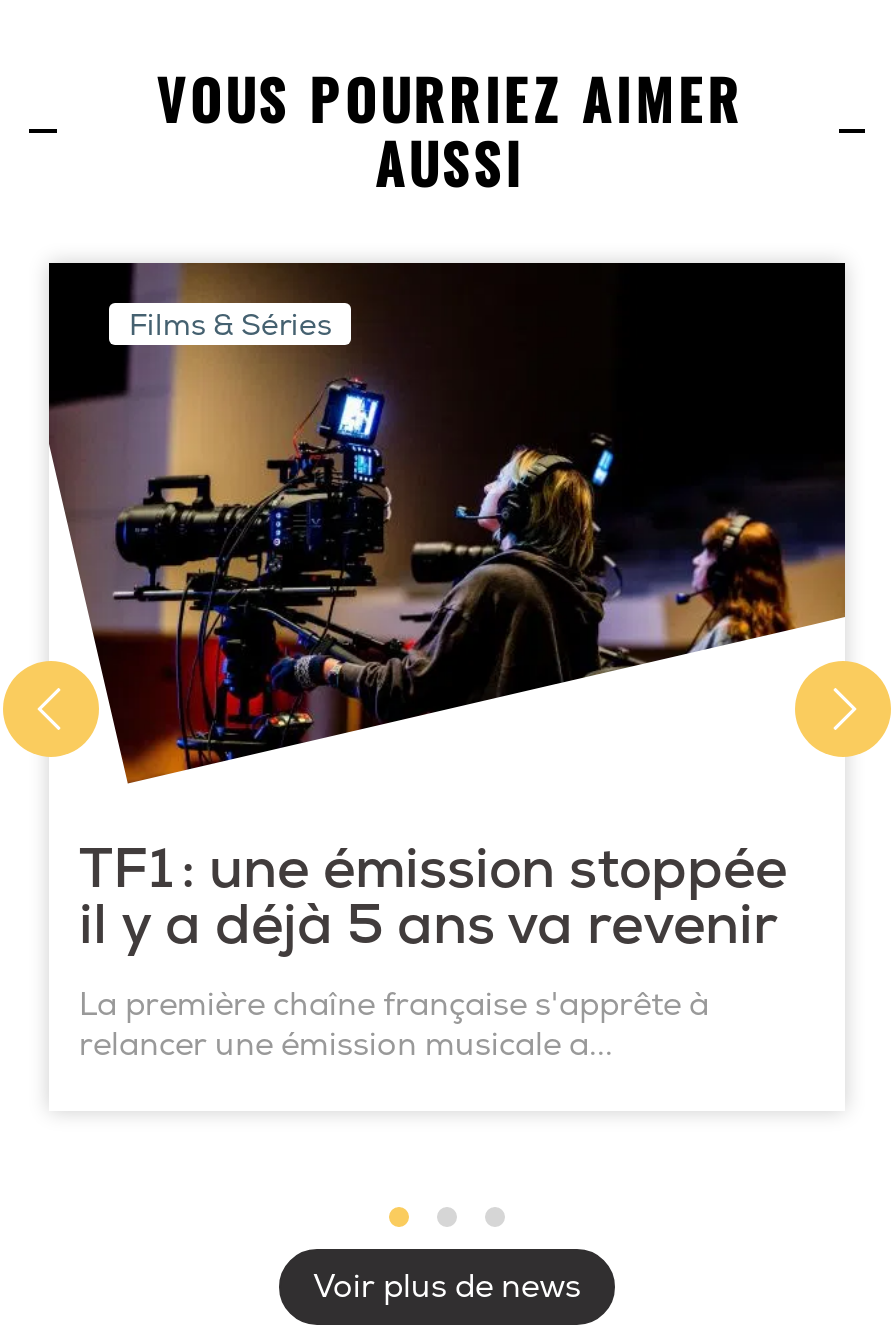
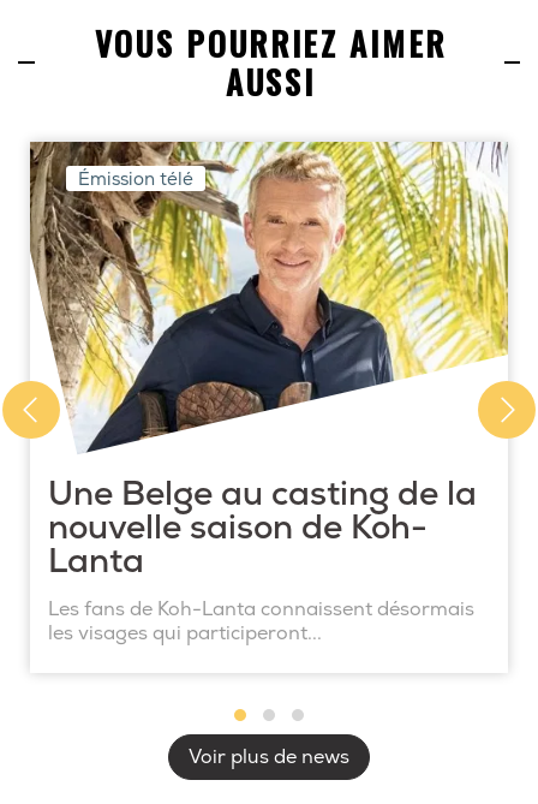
- [image]
- Films & Séries
+ [image]
+ Émission télé

- TF1 : une émission stoppée
- il y a déjà 5 ans va revenir
- La première chaîne française s'apprête à
- relancer une émission musicale a...
+ Une Belge au casting de la
+ nouvelle saison de Koh-
+ Lanta
+ Les fans de Koh-Lanta connaissent désormais
+ les visages qui participeront...
